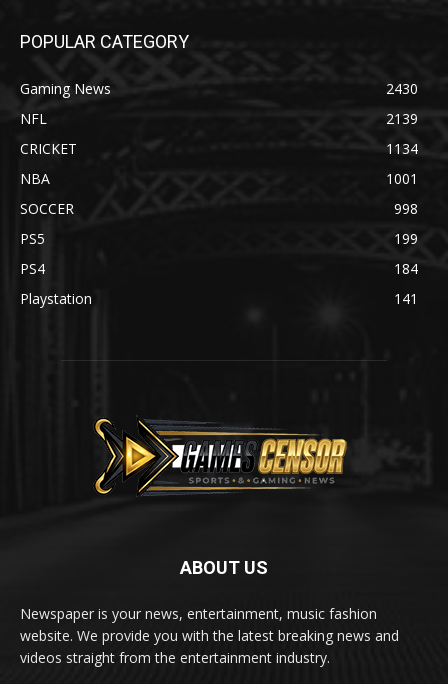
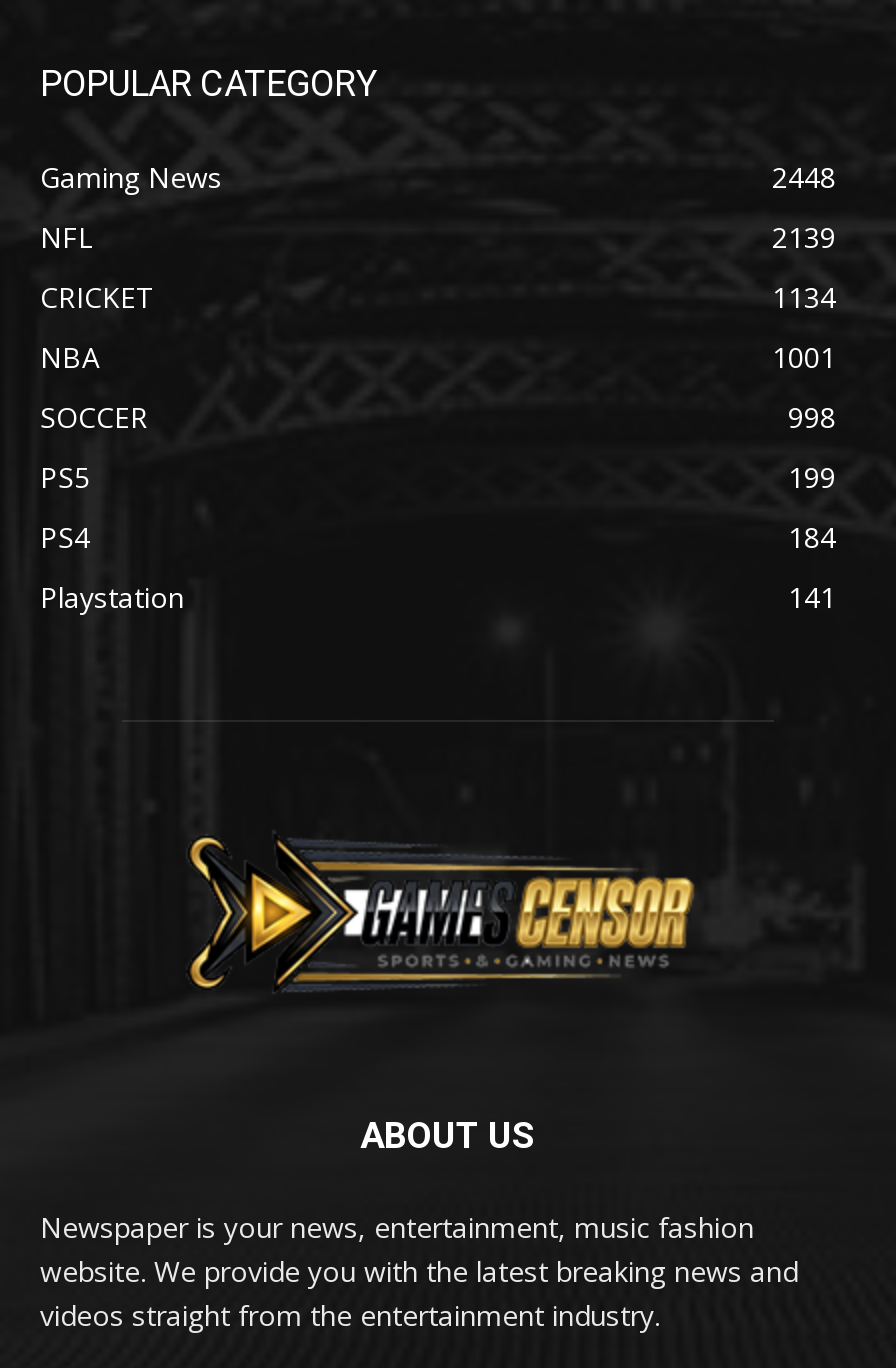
- 2430
+ 2448
